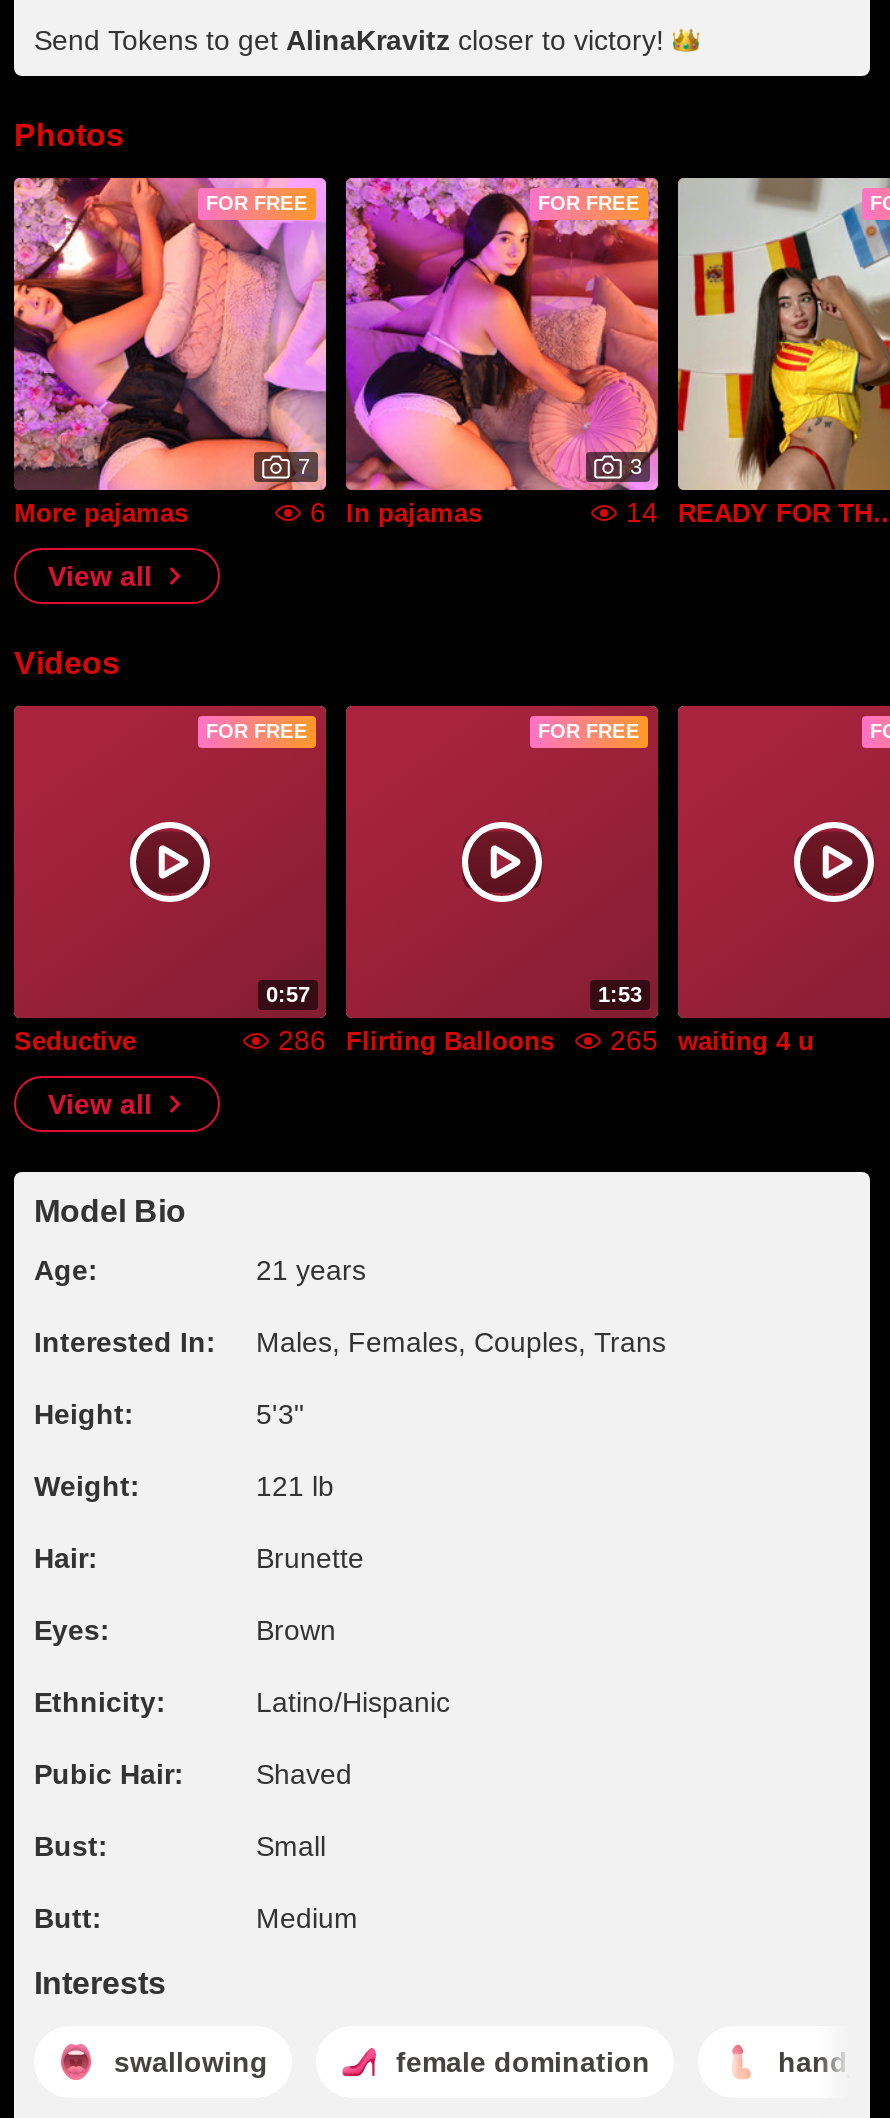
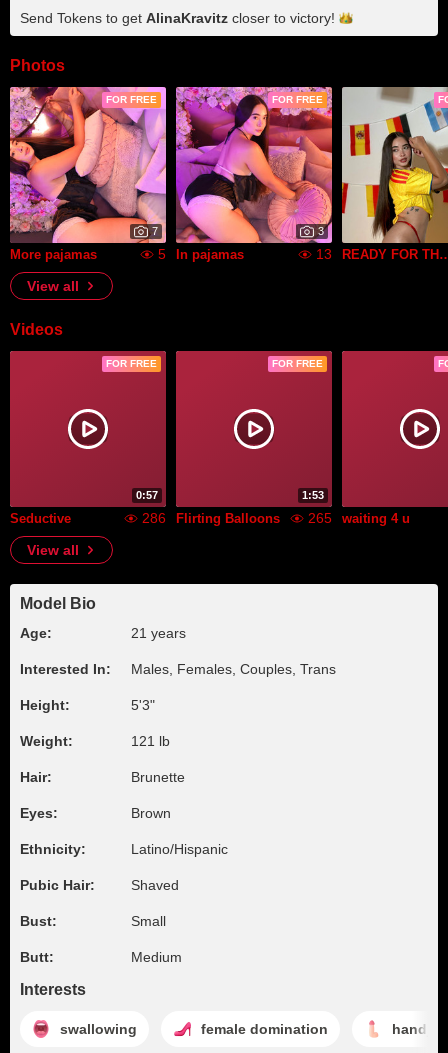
- 6 In pajamas
+ 5 In pajamas

- 14
+ 13
